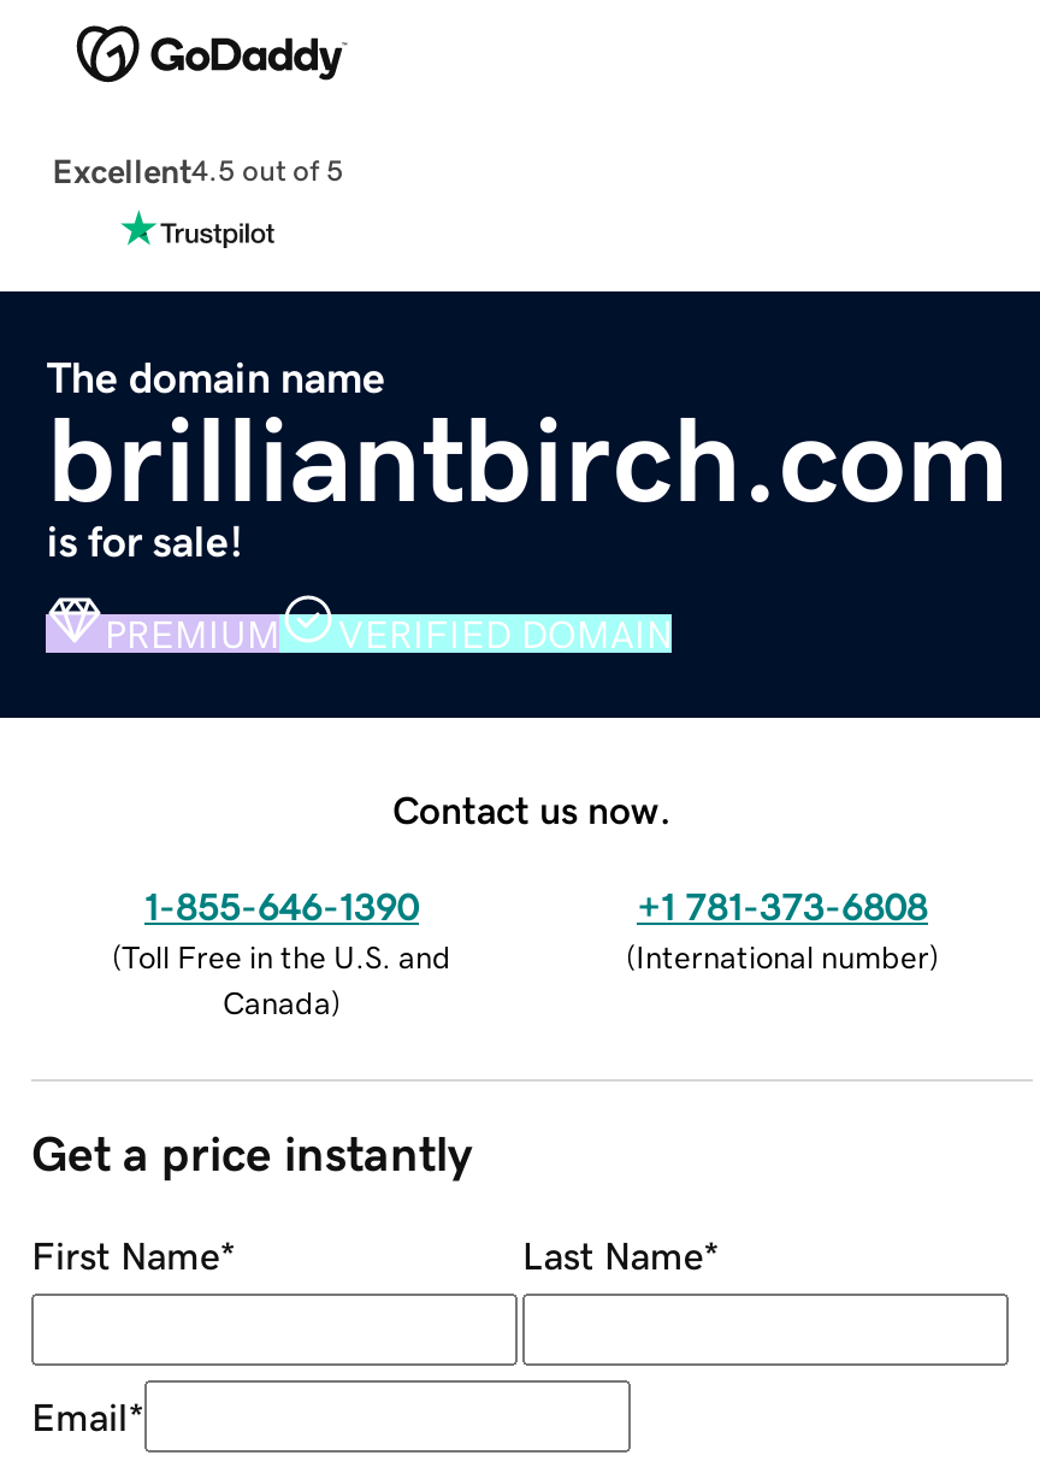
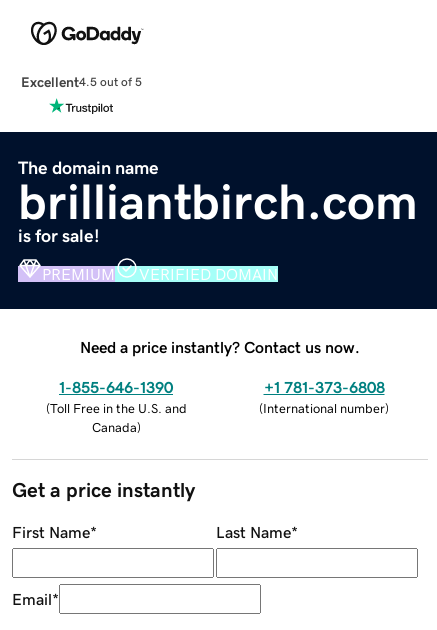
- Contact us now.
+ Need a price instantly? Contact us now.
